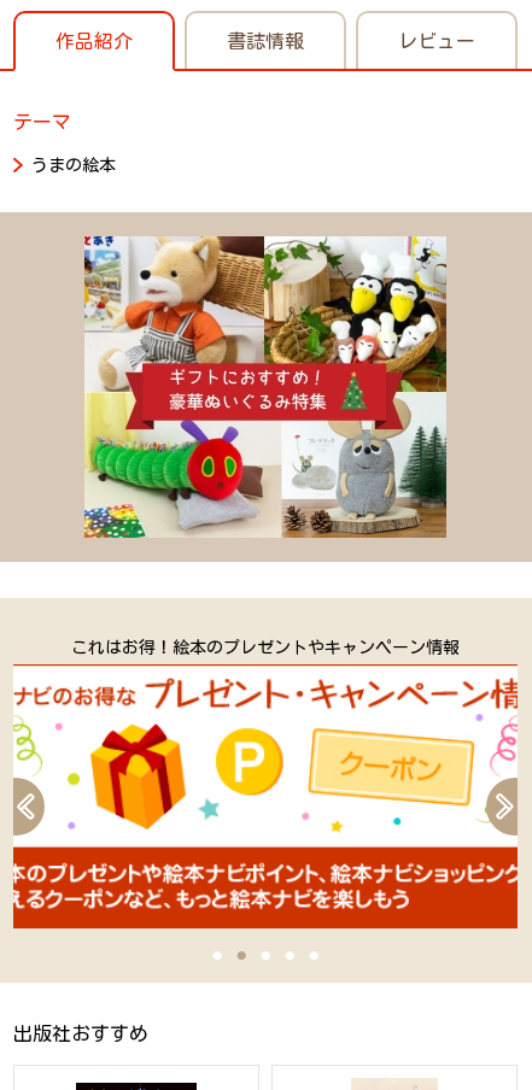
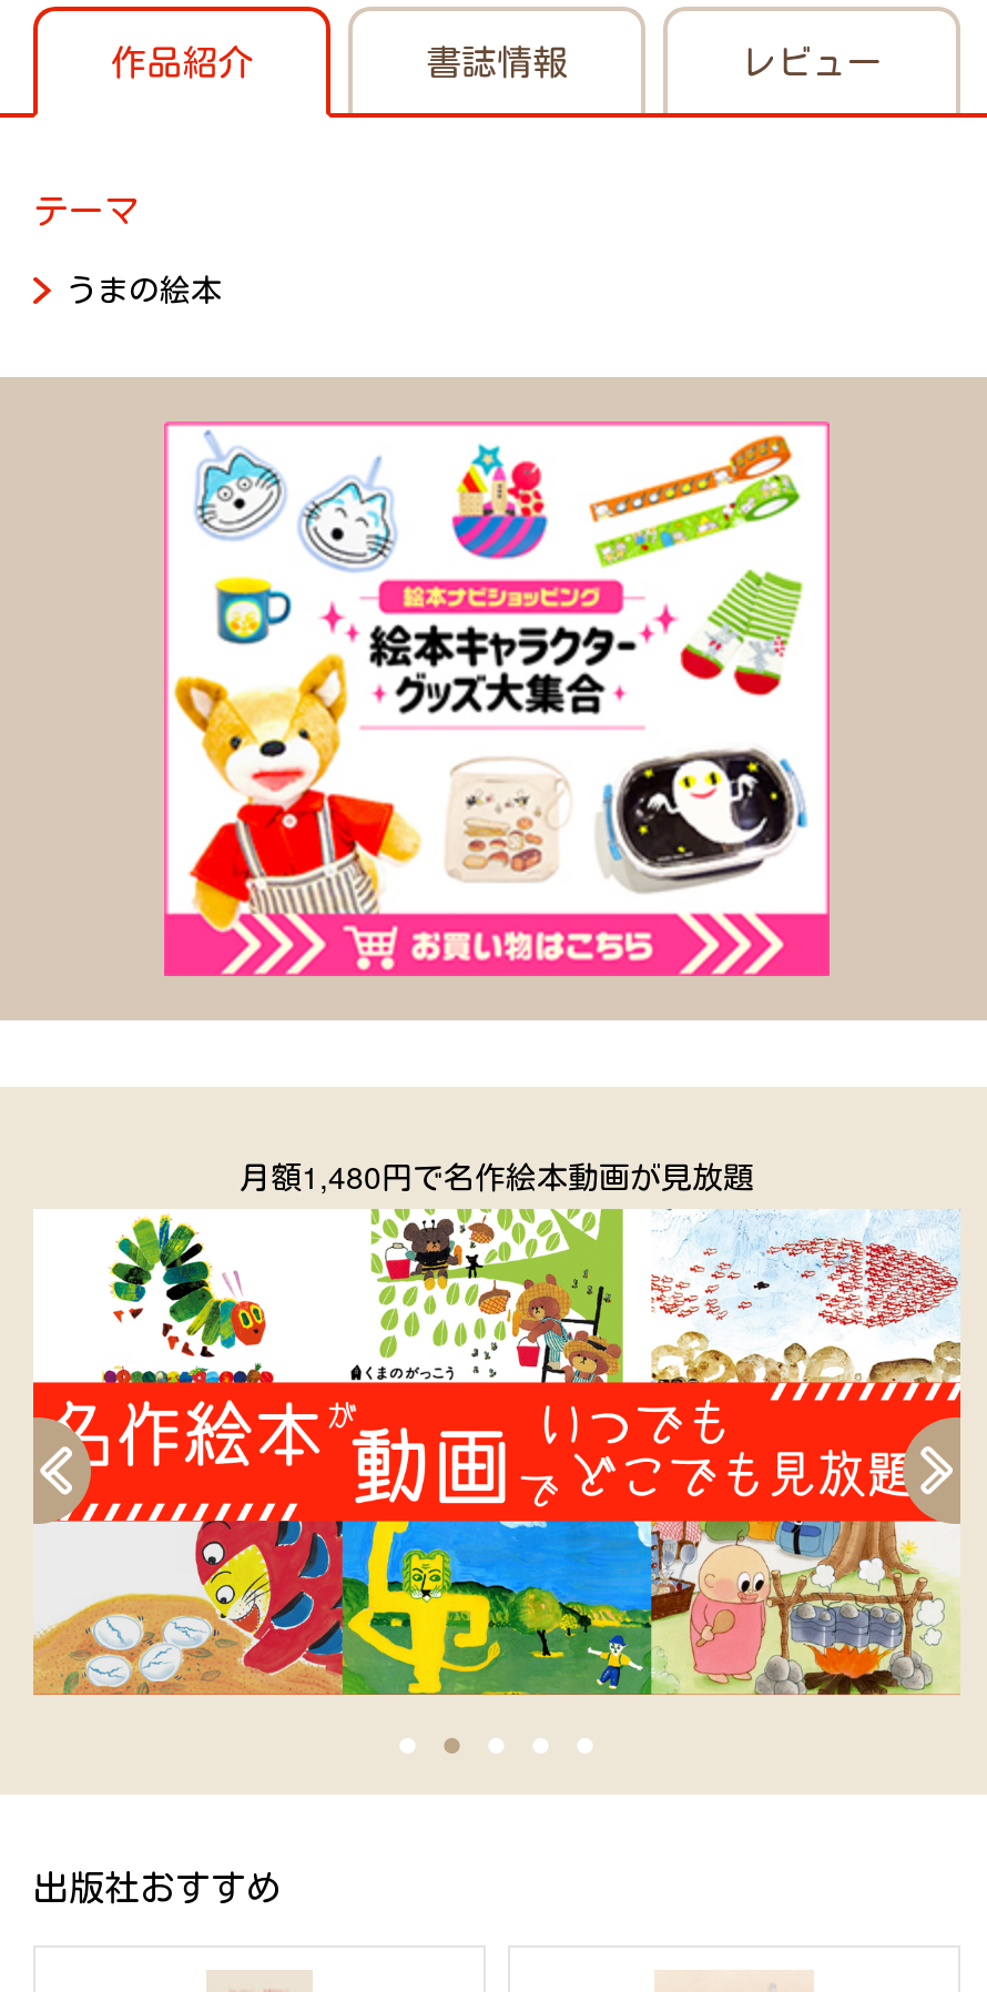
- [image]
+ [image]

- これはお得！絵本のプレゼントやキャンペーン情報
+ 月額1,480円で名作絵本動画が見放題

- [image]
+ [image]
